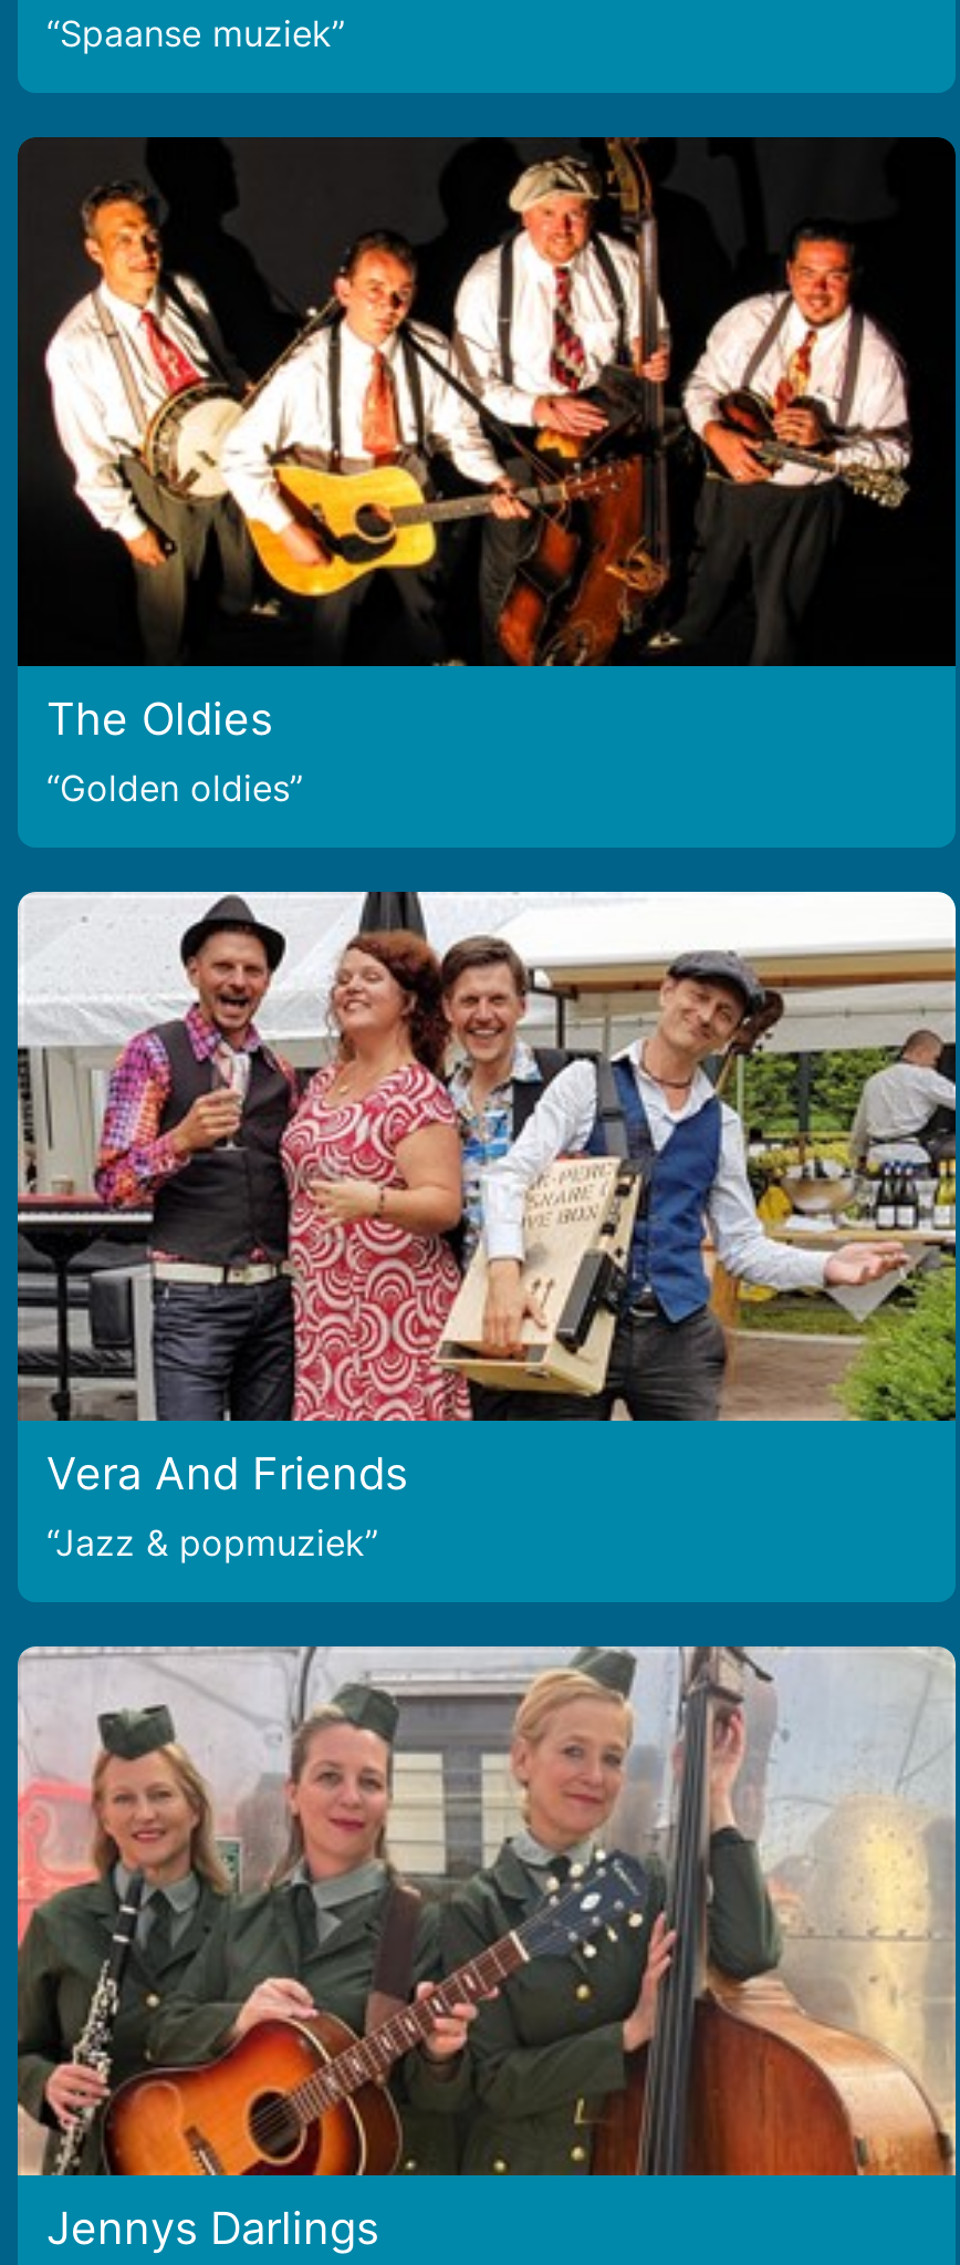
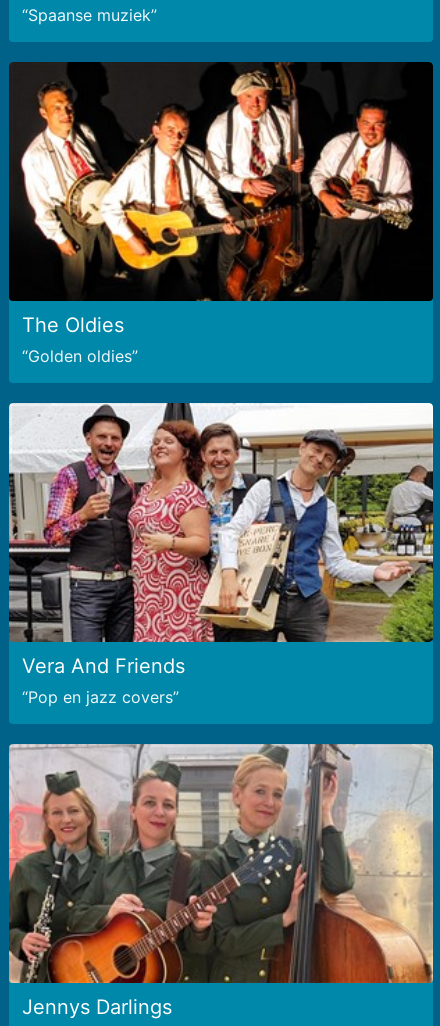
- Jazz & popmuziek
+ Pop en jazz covers
